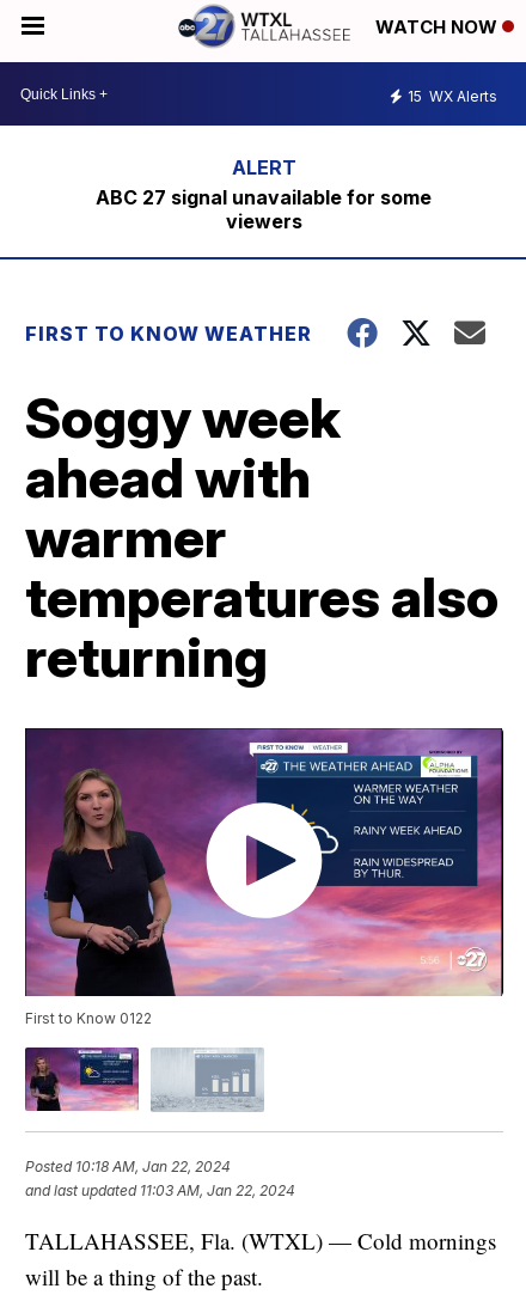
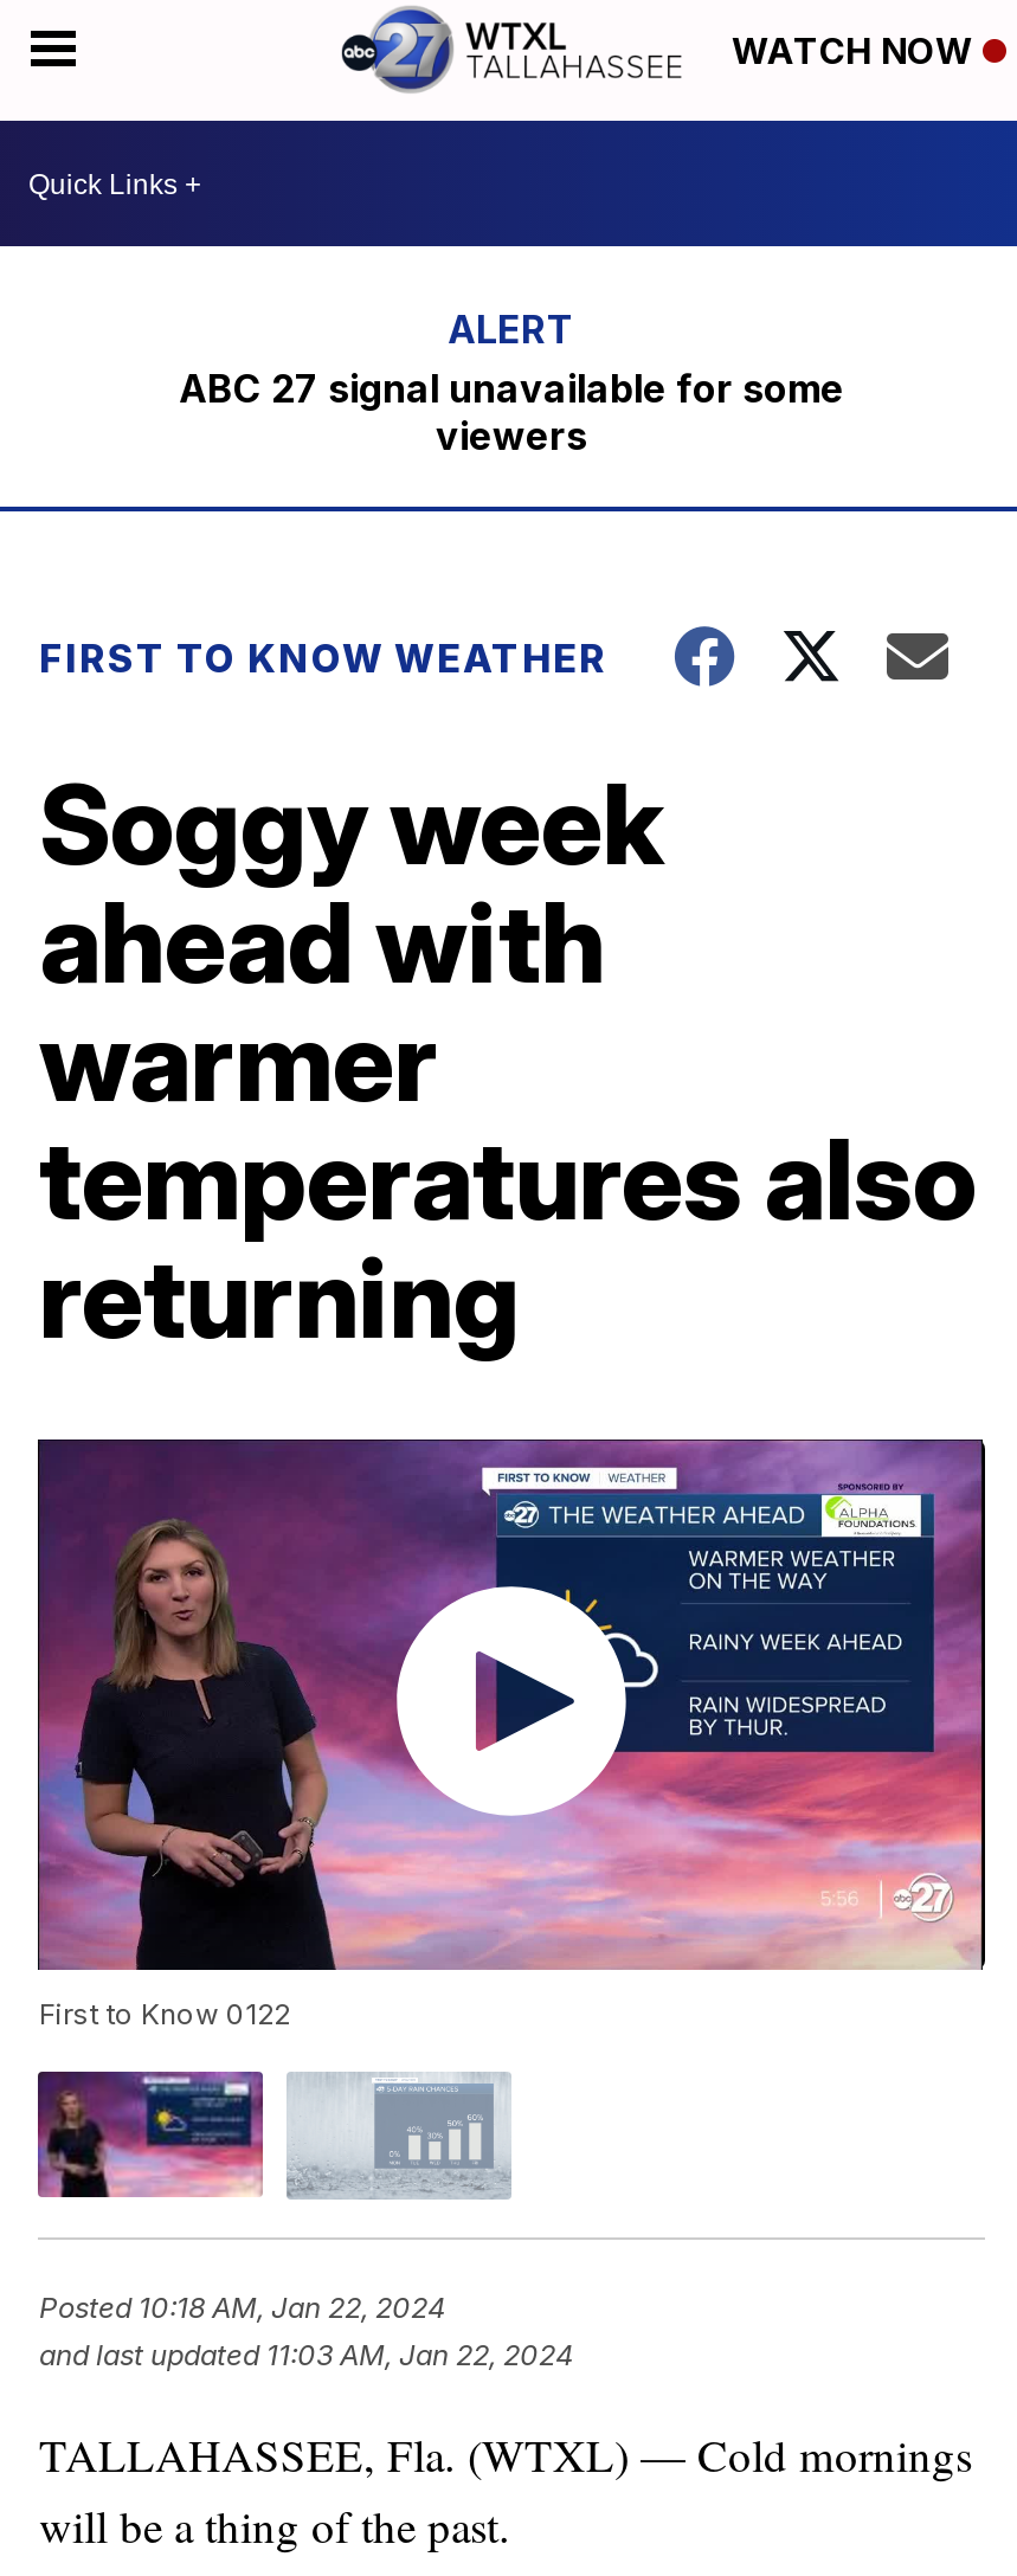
- 15 WX Alerts
